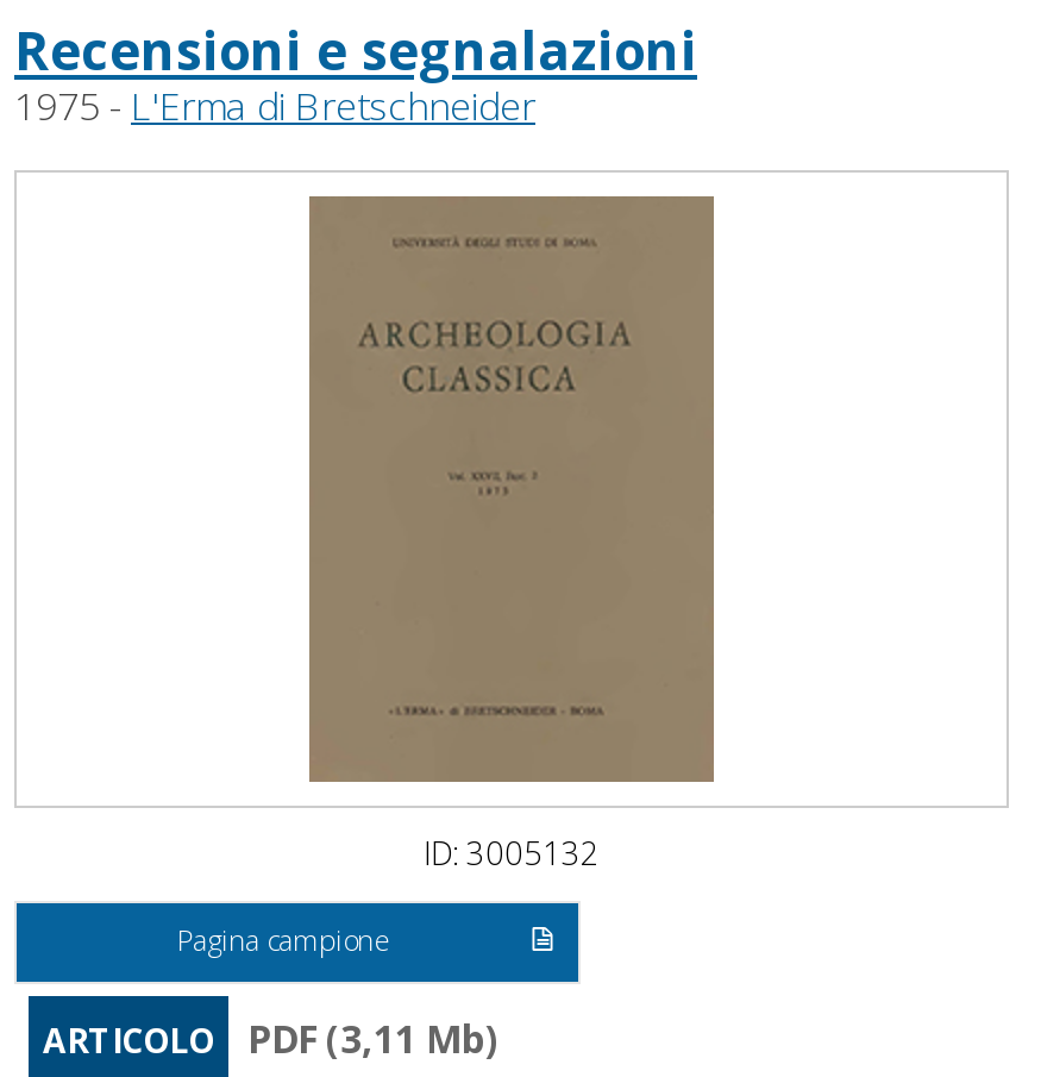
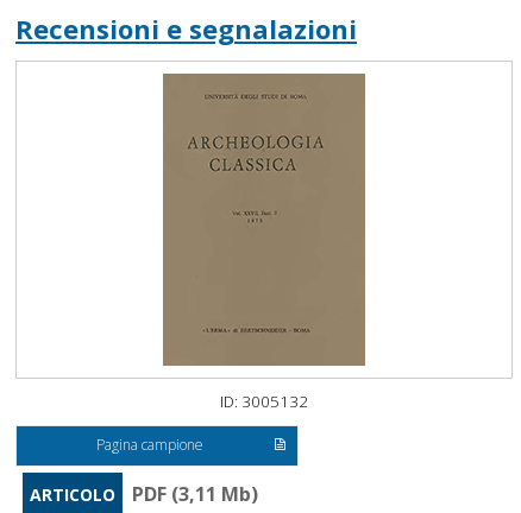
- 1975 -L'Erma di Bretschneider
